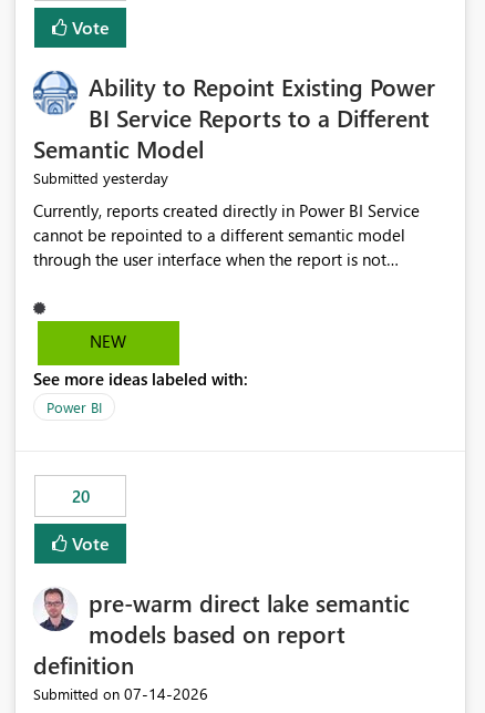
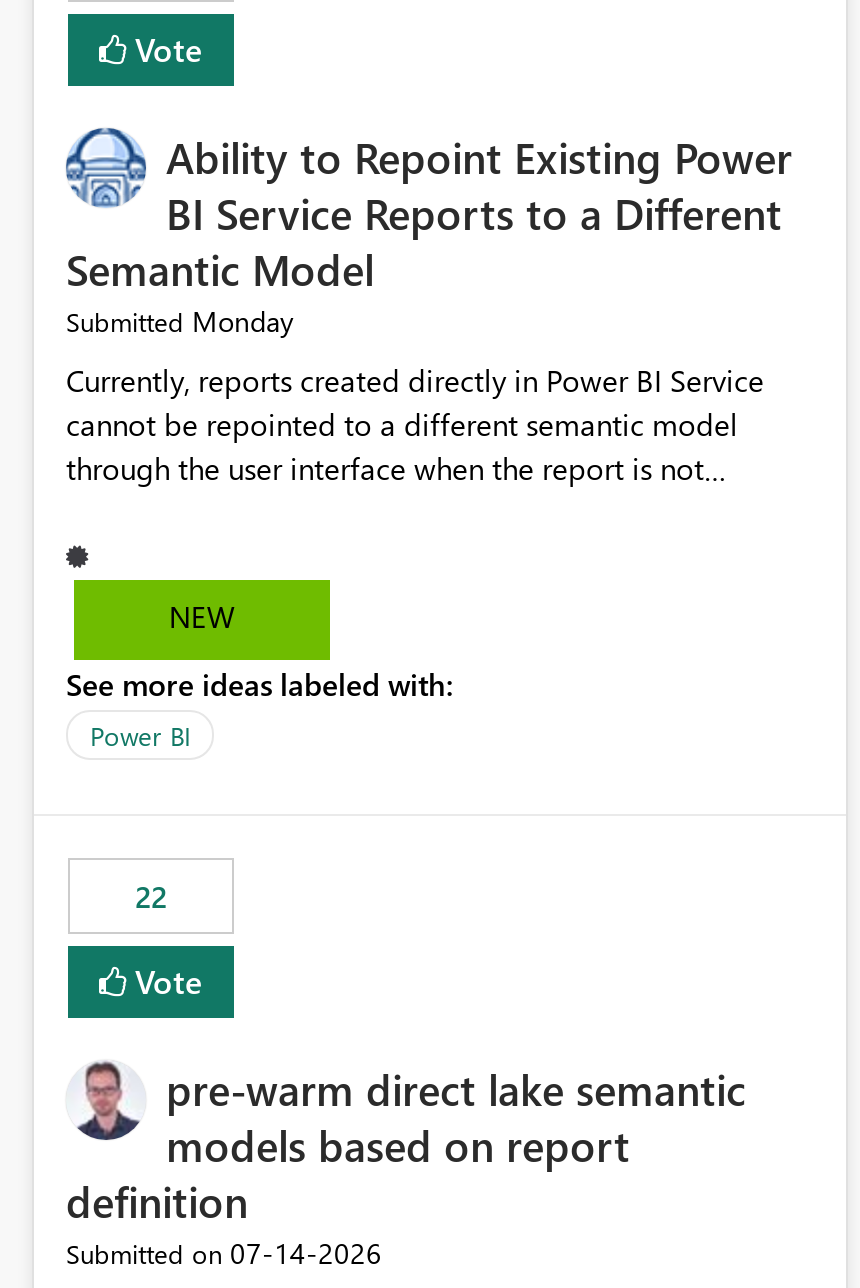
- Submitted yesterday
+ Submitted Monday

- 20
+ 22
